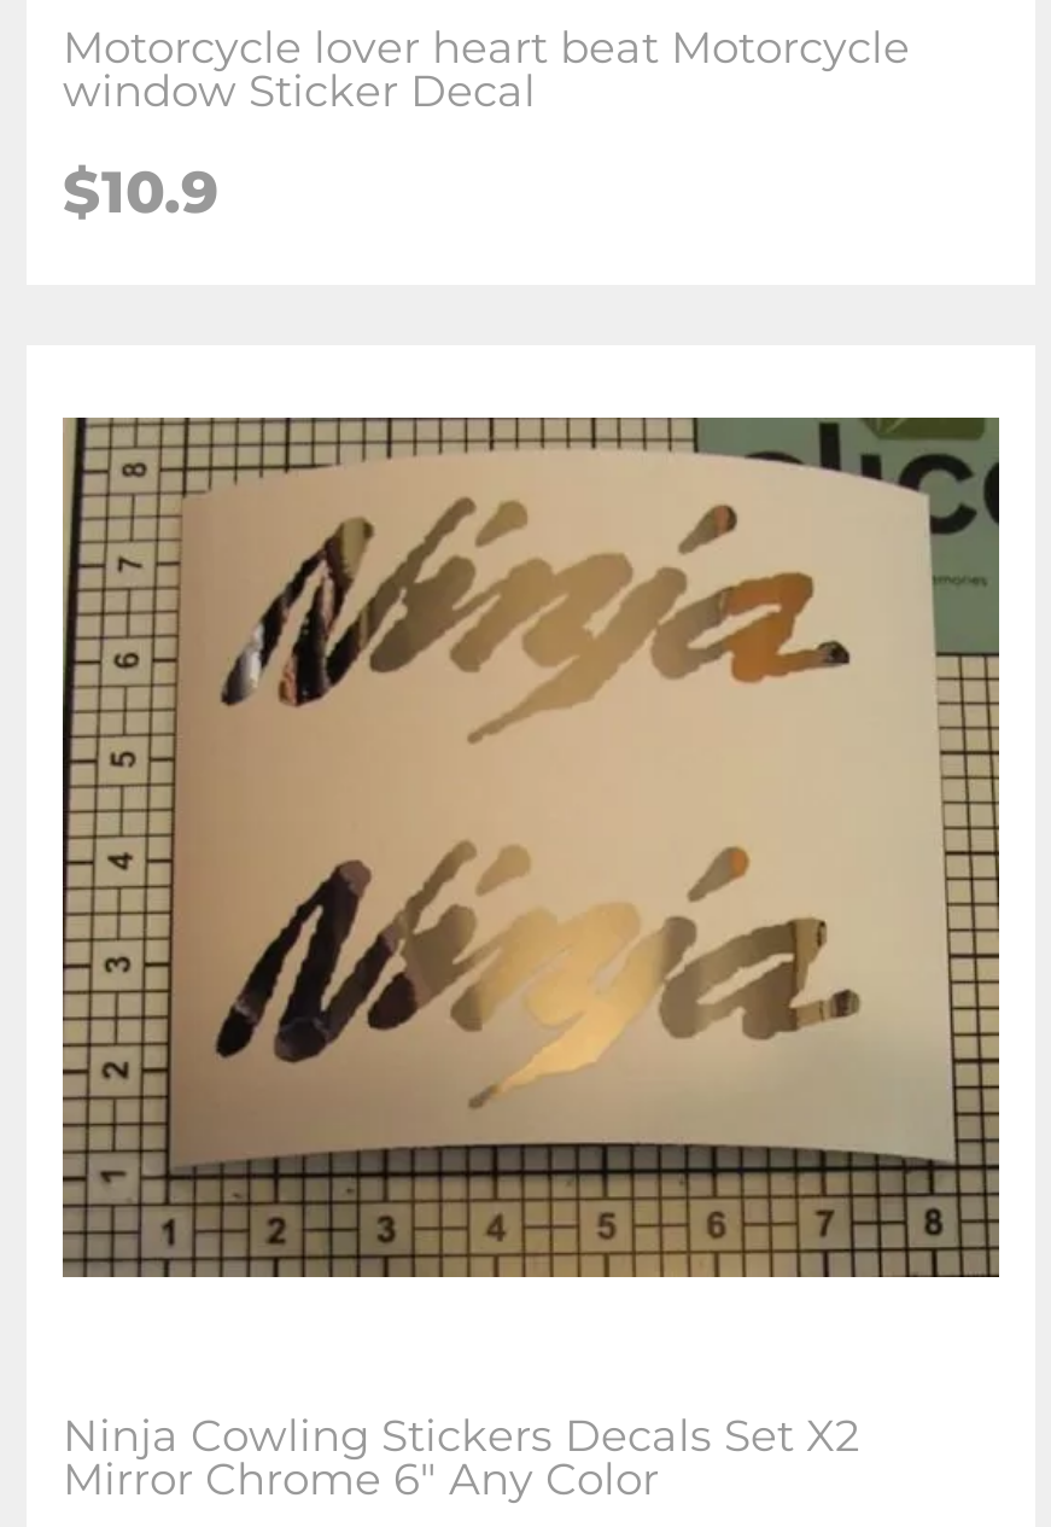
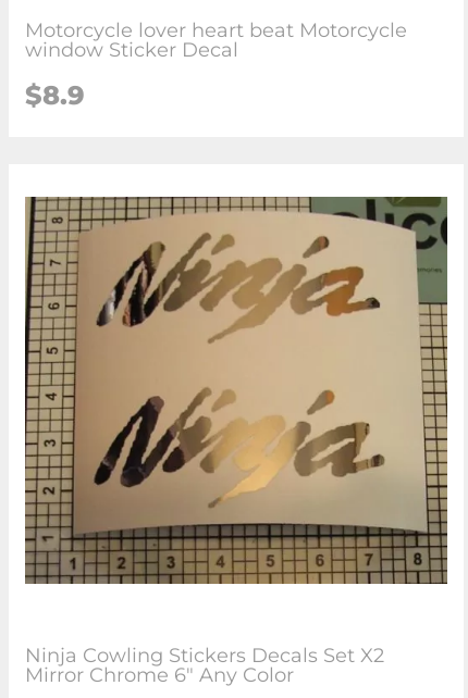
- $10.9
+ $8.9
